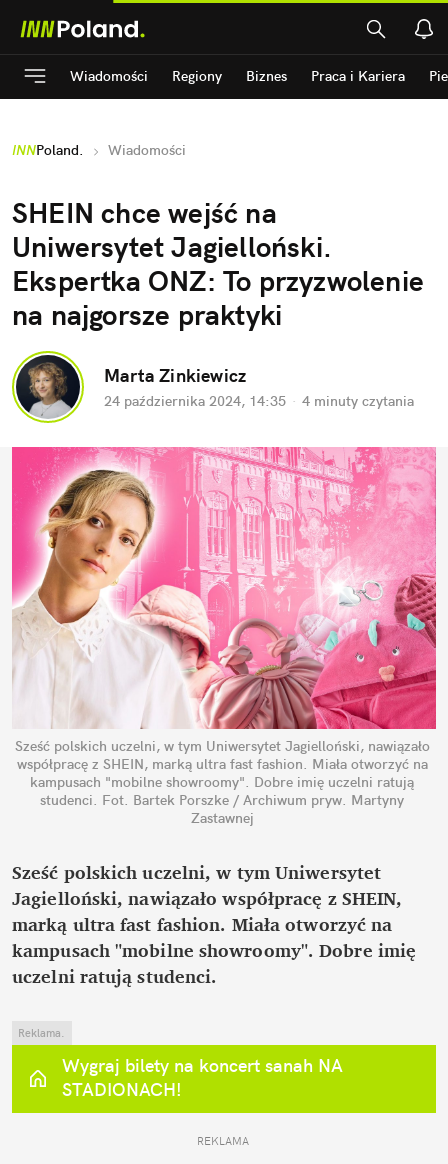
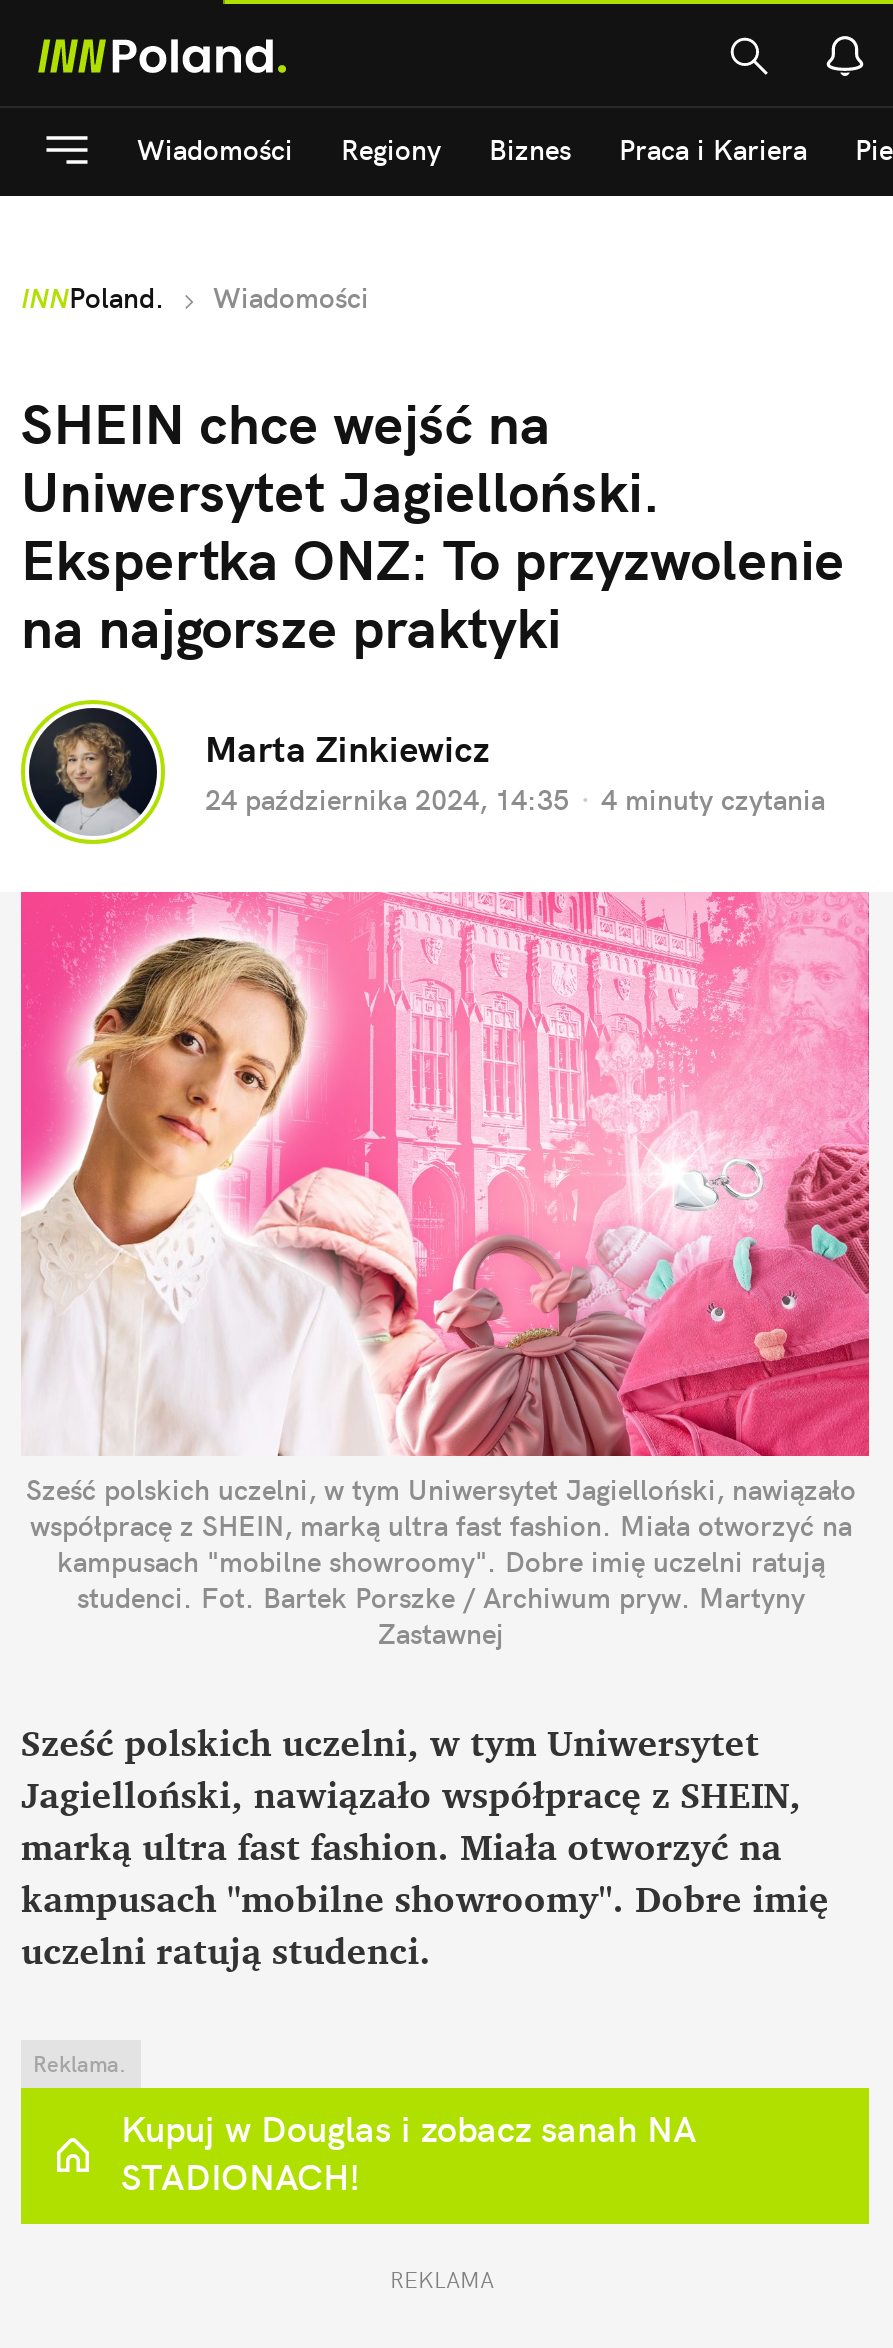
- Wygraj bilety na koncert sanah NA
+ Kupuj w Douglas i zobacz sanah NA
